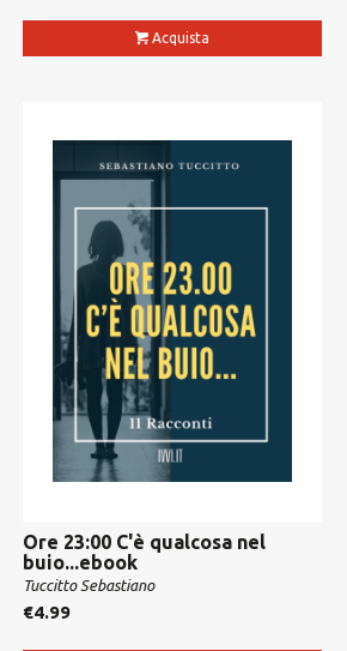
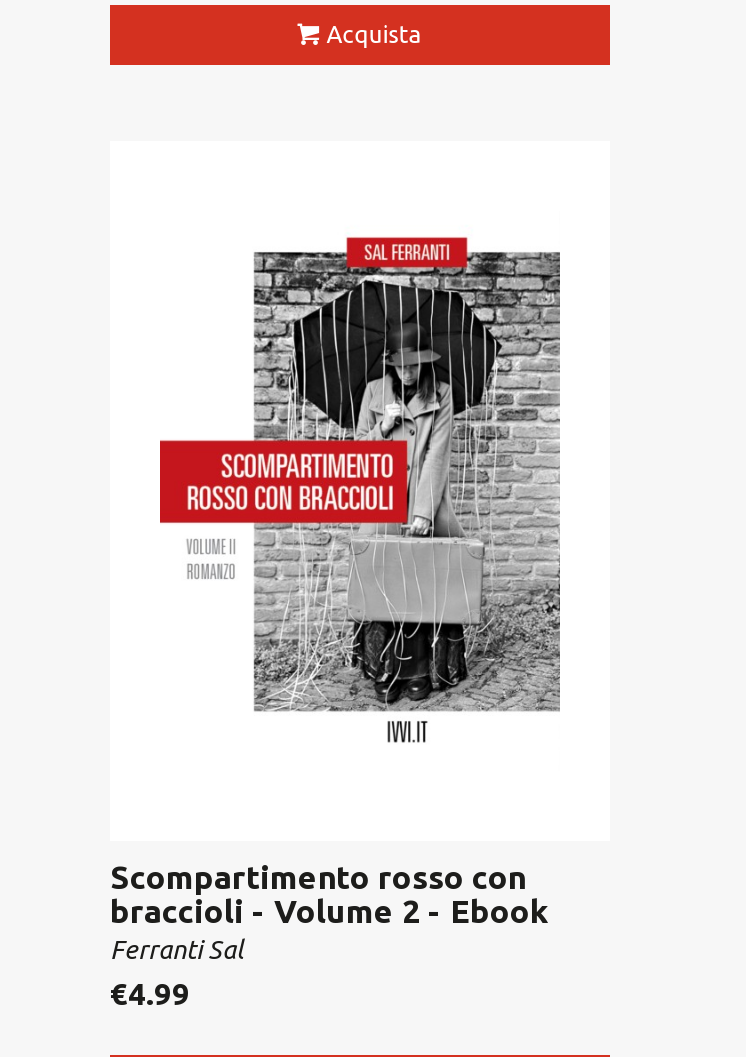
- [image]
+ [image]

- Ore 23:00 C'è qualcosa nel
- buio...ebook
- Tuccitto Sebastiano
+ Scompartimento rosso con
+ braccioli - Volume 2 - Ebook
+ Ferranti Sal
